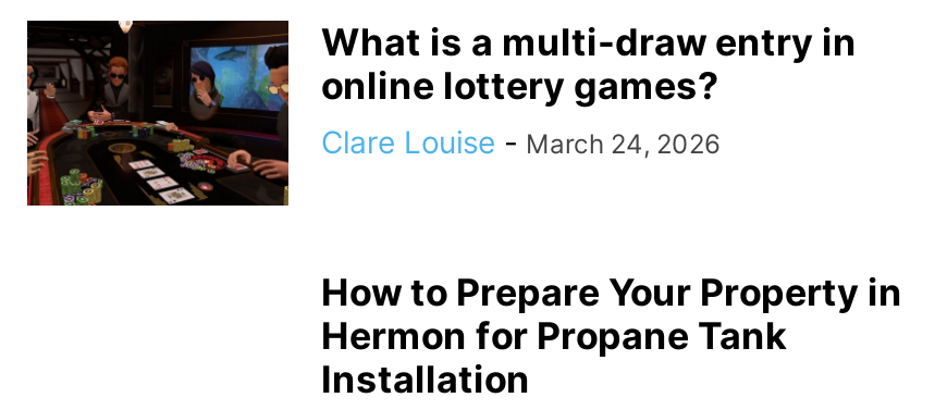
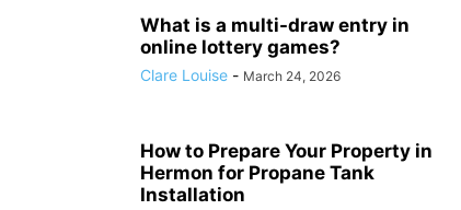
- [image]
